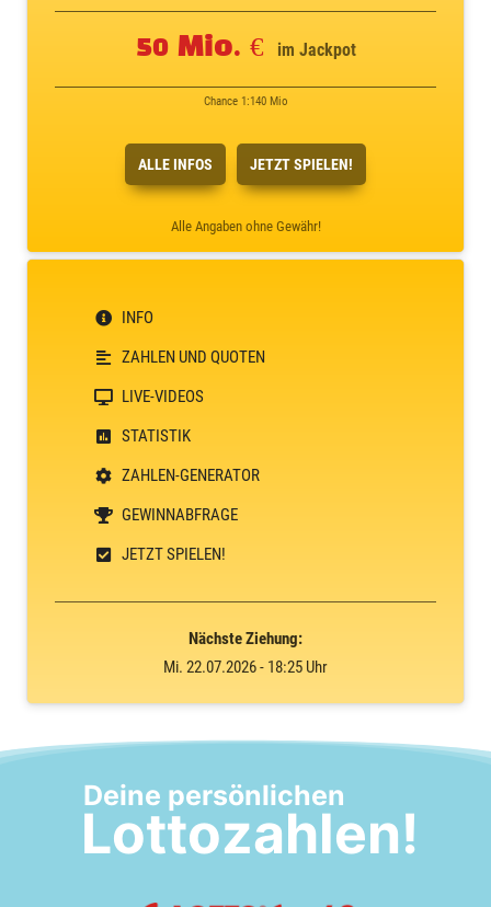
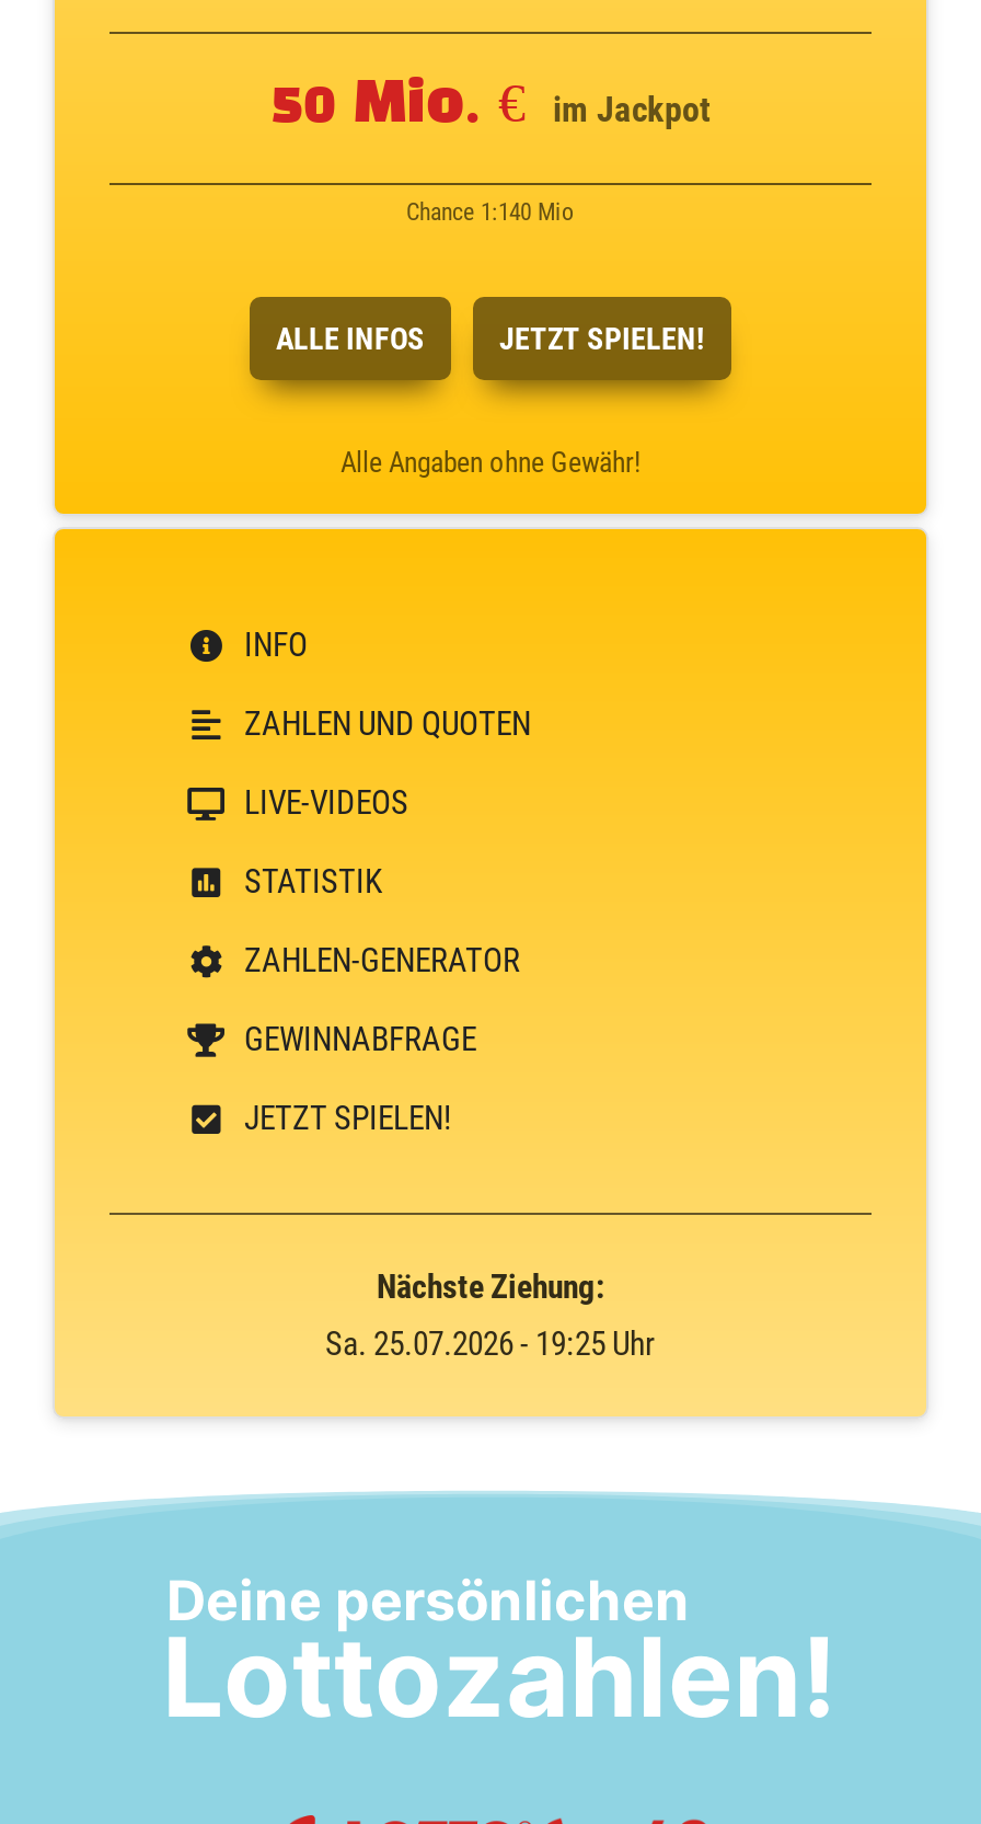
- Mi. 22.07.2026 - 18:25 Uhr
+ Sa. 25.07.2026 - 19:25 Uhr
